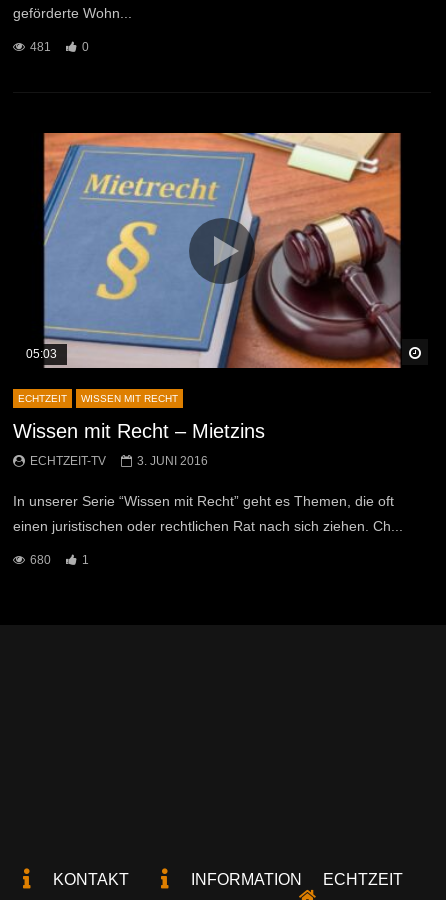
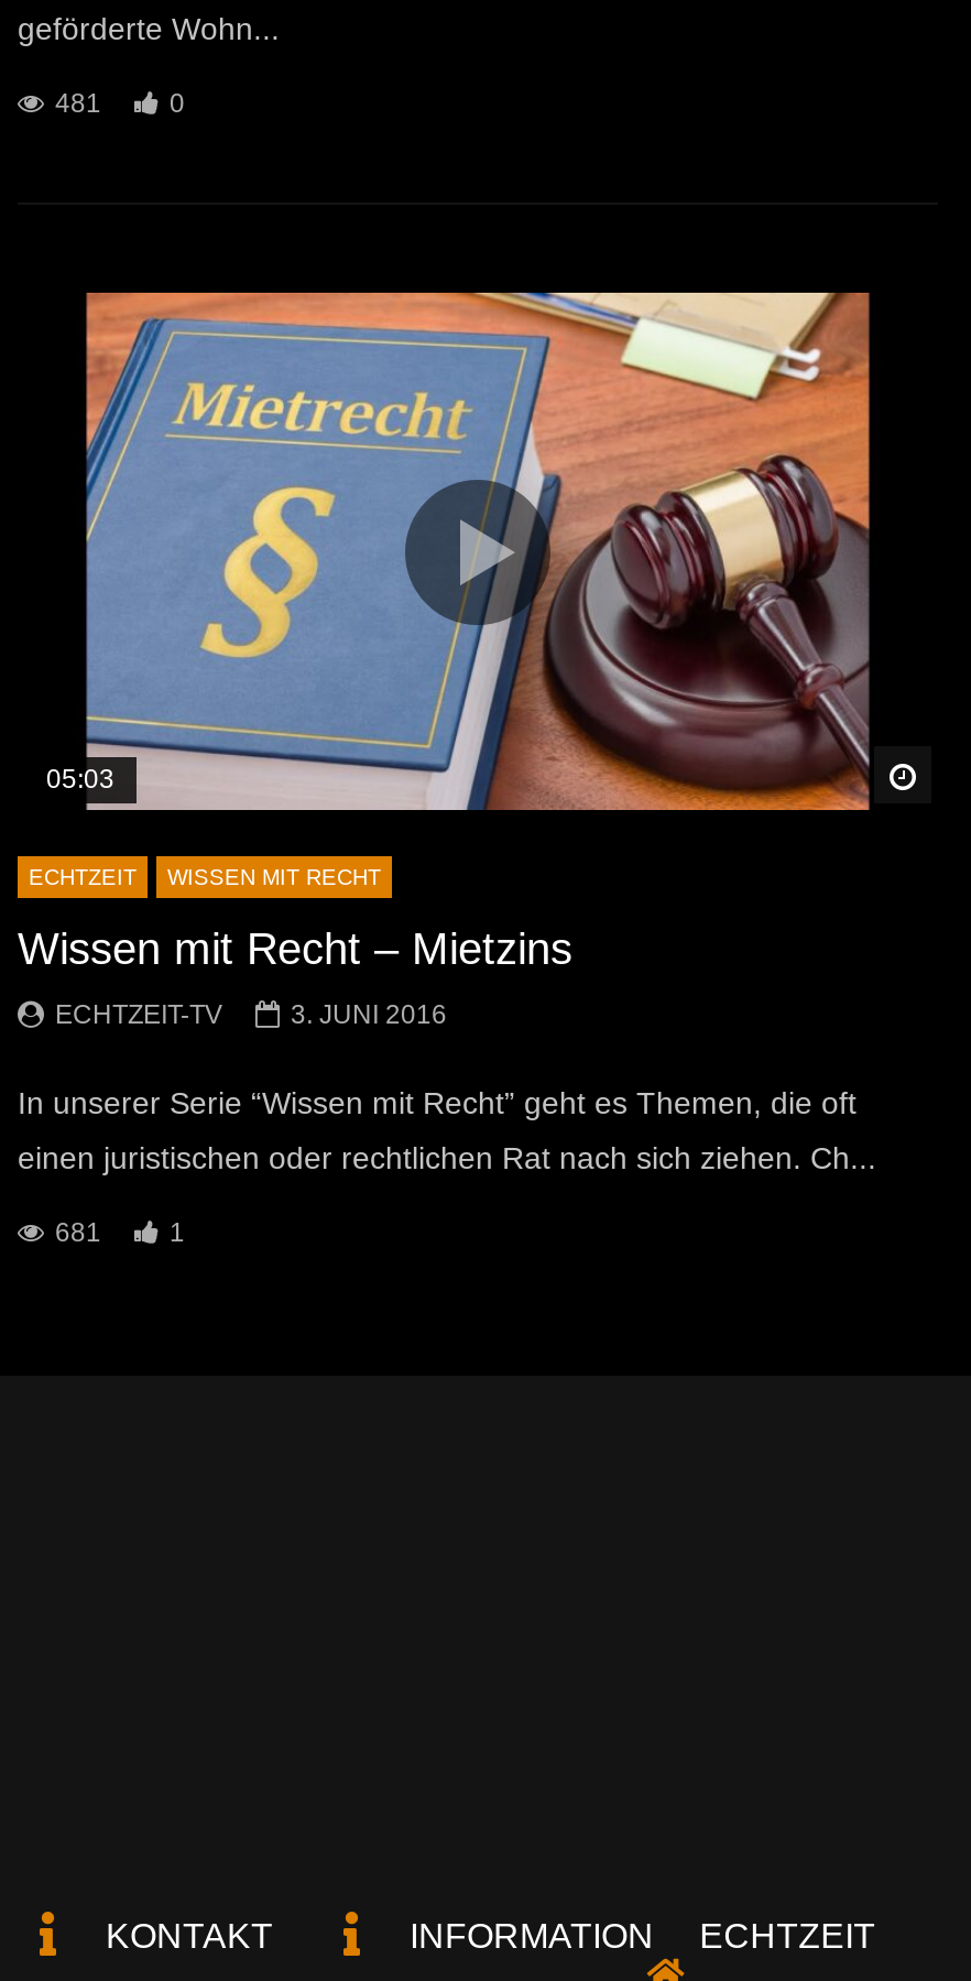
- 680
+ 681
